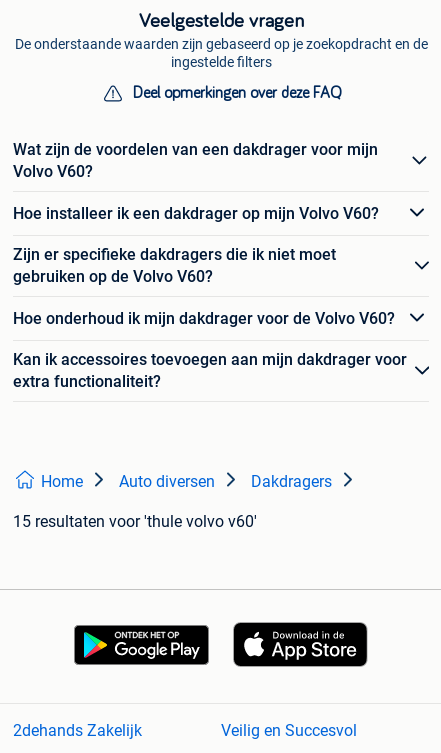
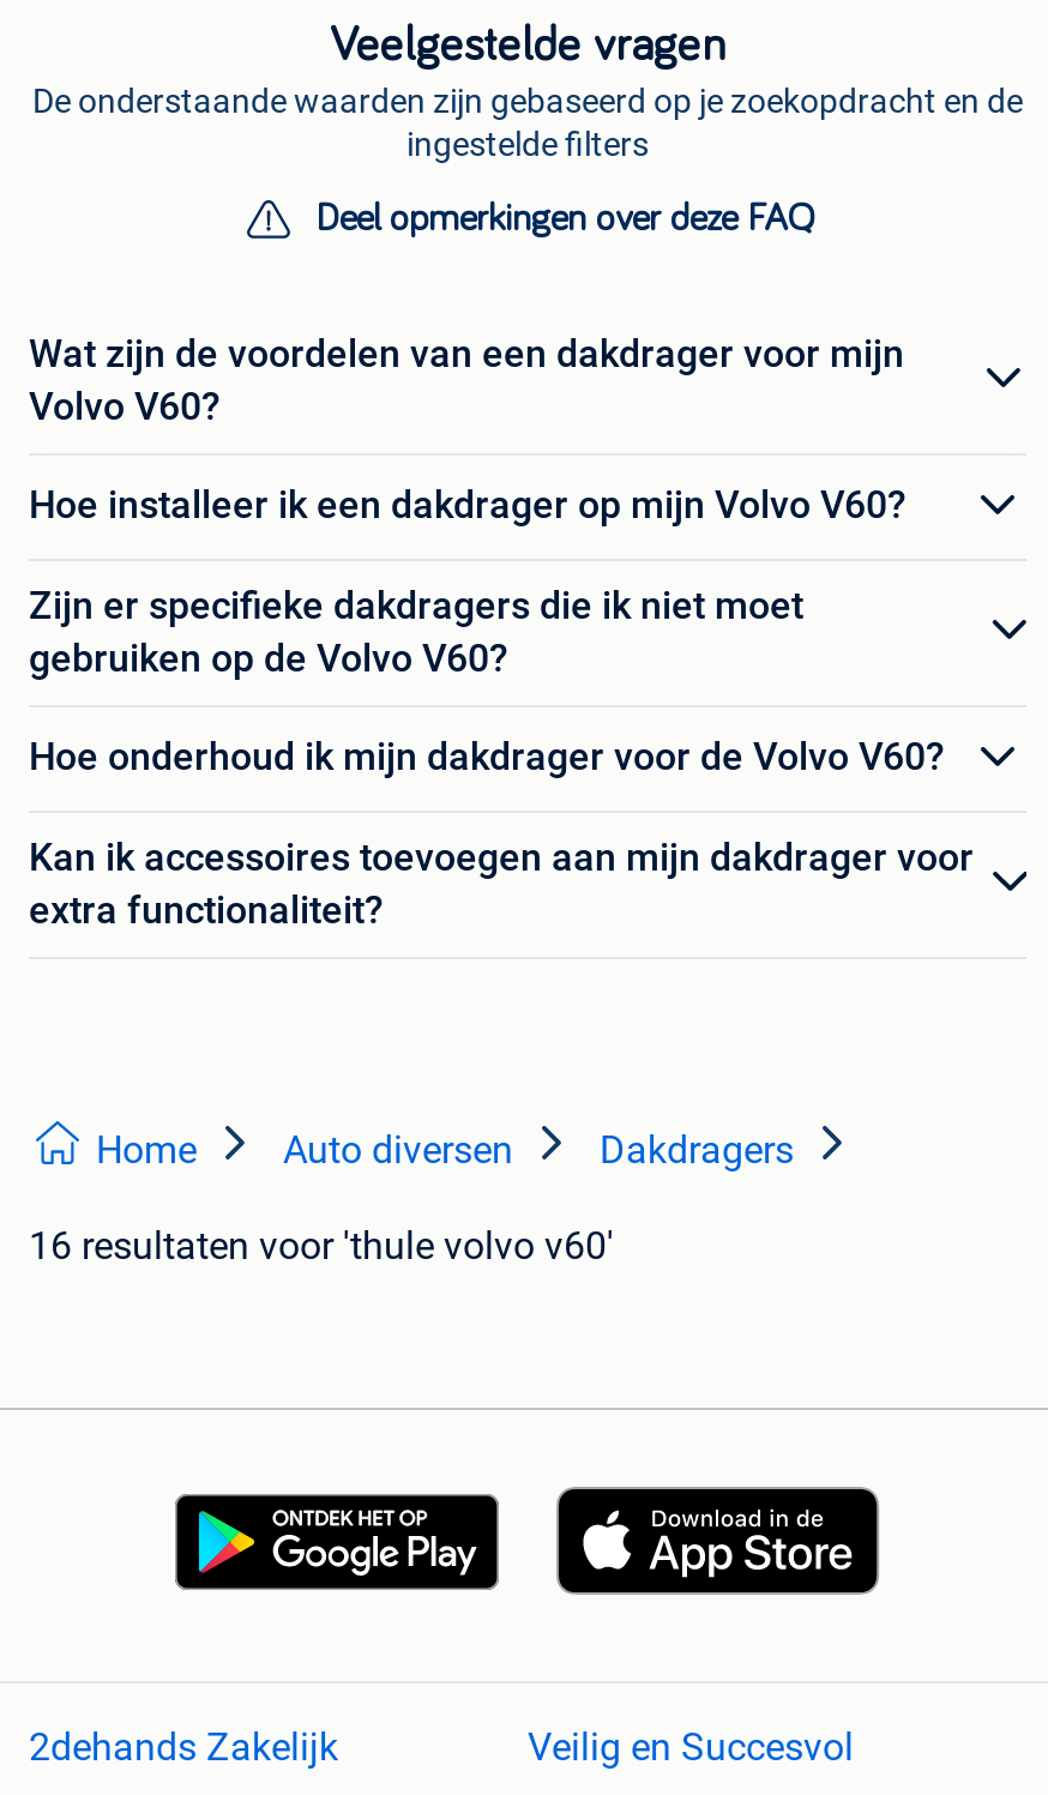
- 15 resultaten voor 'thule volvo v60'
+ 16 resultaten voor 'thule volvo v60'
